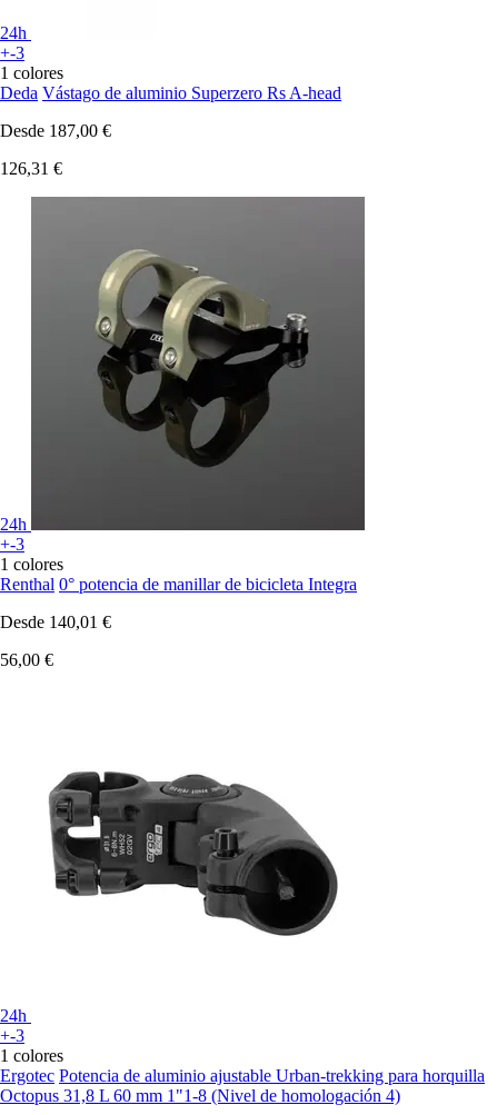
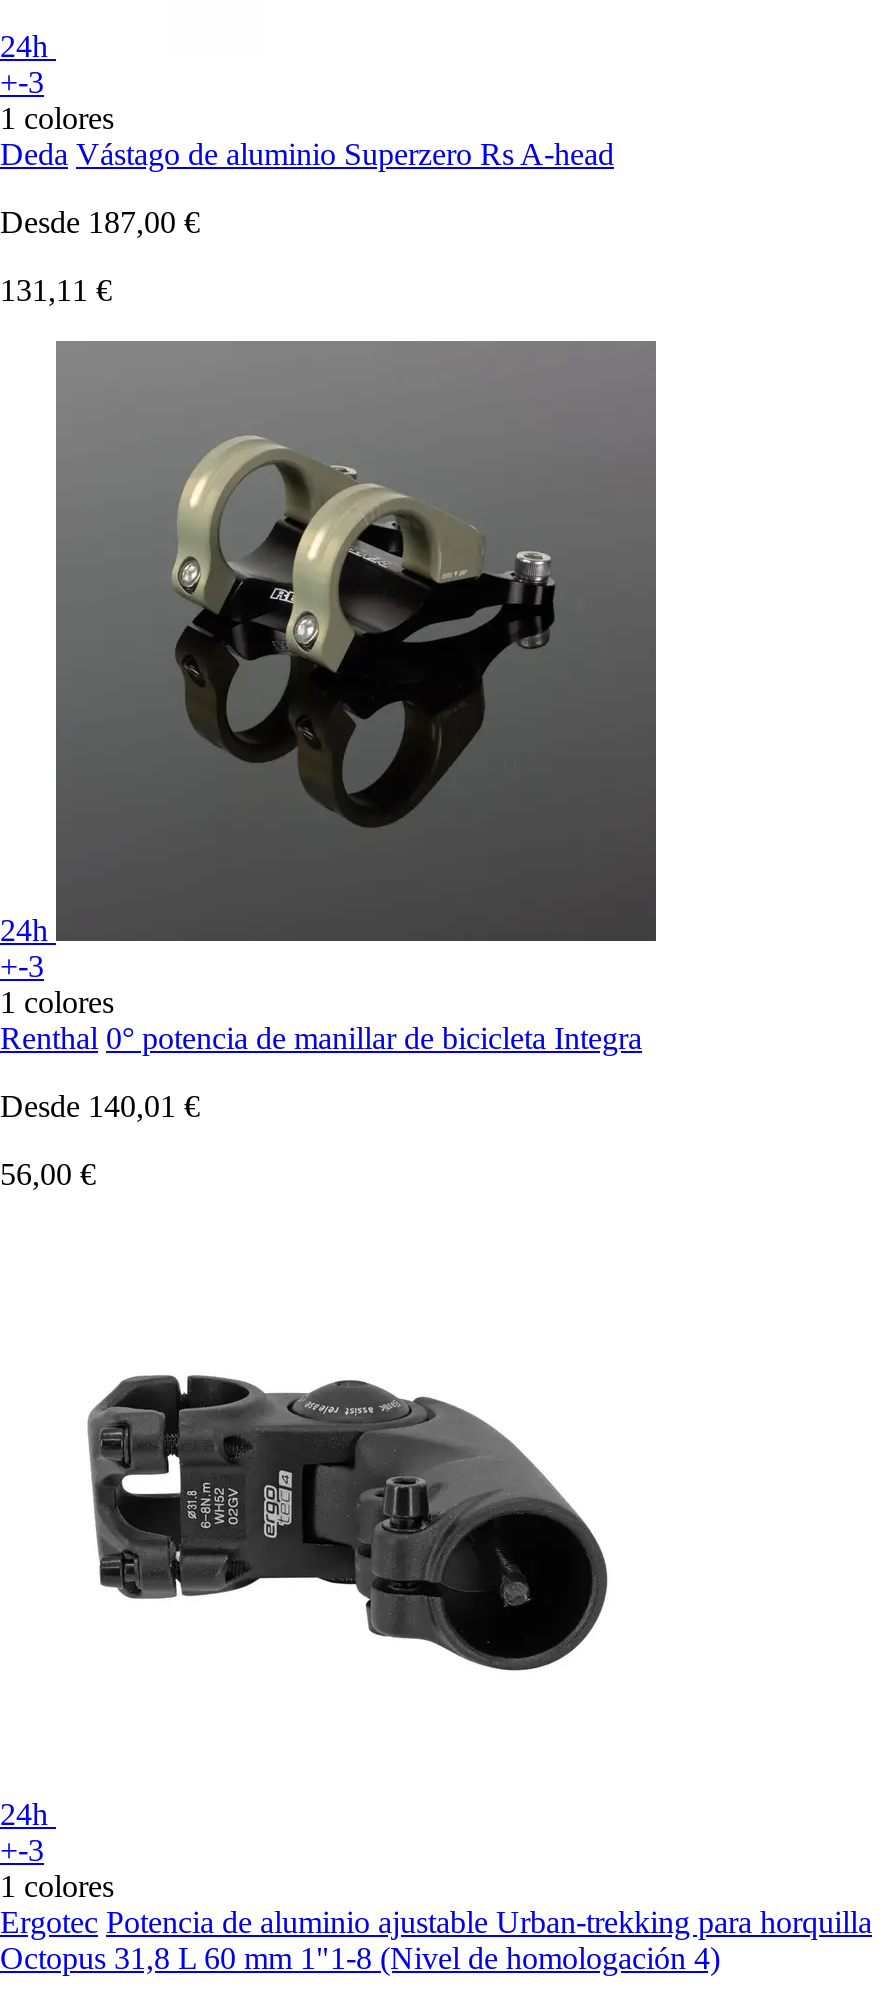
- 126,31 €
+ 131,11 €
